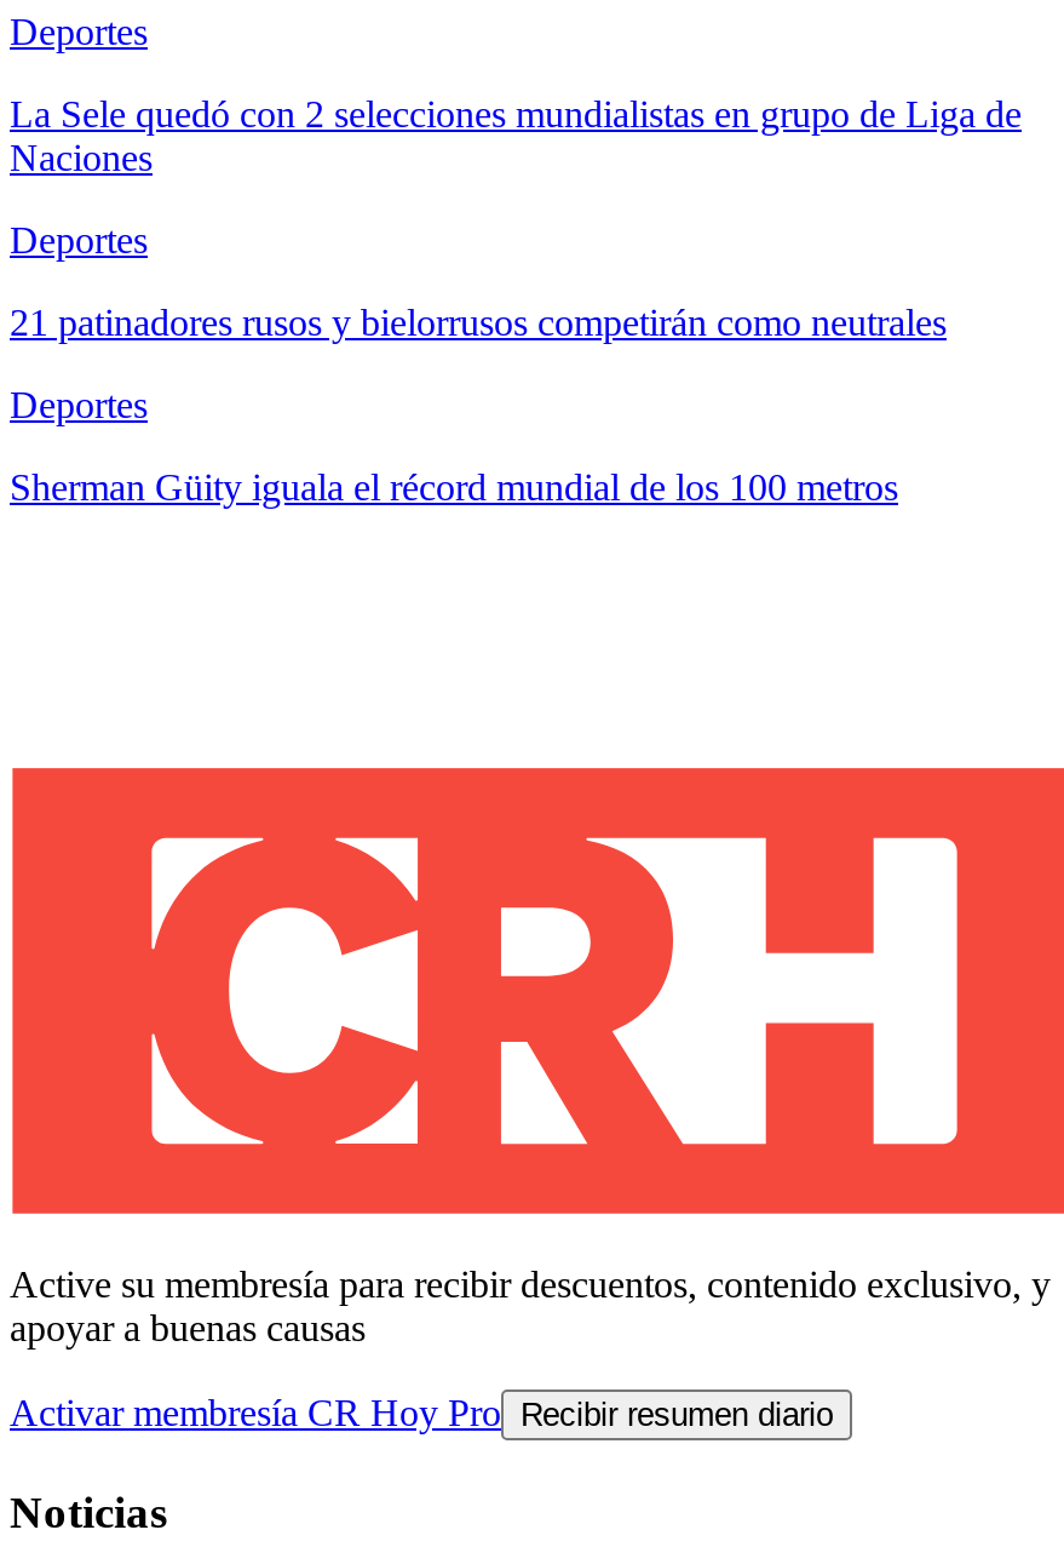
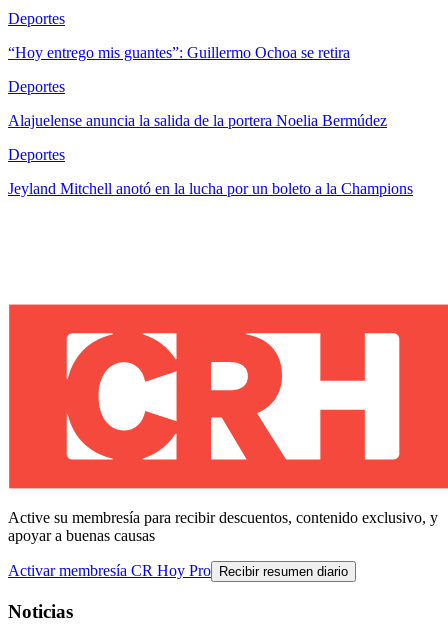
- La Sele quedó con 2 selecciones mundialistas en grupo de Liga de
- Naciones
+ “Hoy entrego mis guantes”: Guillermo Ochoa se retira

- 21 patinadores rusos y bielorrusos competirán como neutrales
+ Alajuelense anuncia la salida de la portera Noelia Bermúdez

- Sherman Güity iguala el récord mundial de los 100 metros
+ Jeyland Mitchell anotó en la lucha por un boleto a la Champions
